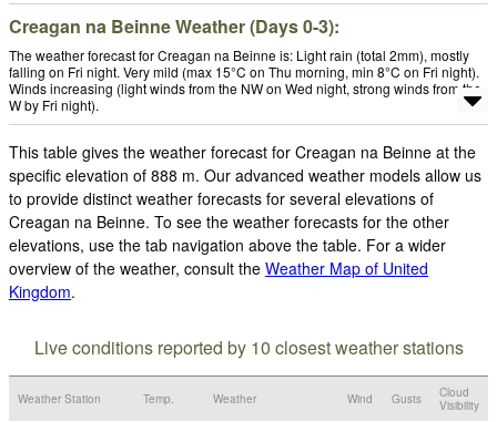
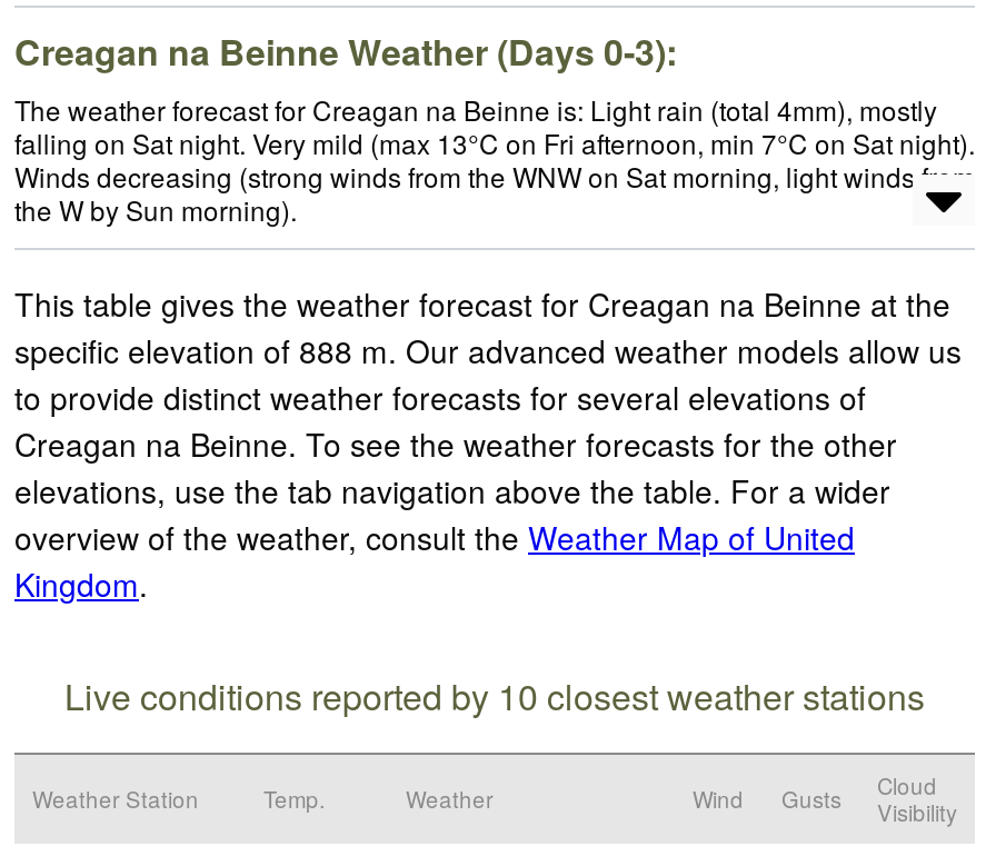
- The weather forecast for Creagan na Beinne is: Light rain (total 2mm), mostly
- falling on Fri night. Very mild (max 15°C on Thu morning, min 8°C on Fri night).
- Winds increasing (light winds from the NW on Wed night, strong winds from the
- W by Fri night).
+ The weather forecast for Creagan na Beinne is: Light rain (total 4mm), mostly
+ falling on Sat night. Very mild (max 13°C on Fri afternoon, min 7°C on Sat night).
+ Winds decreasing (strong winds from the WNW on Sat morning, light winds from
+ the W by Sun morning).
